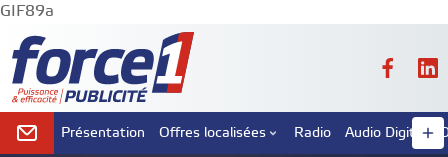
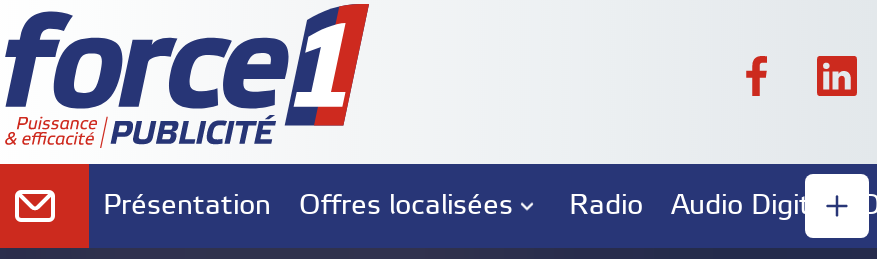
- GIF89a
